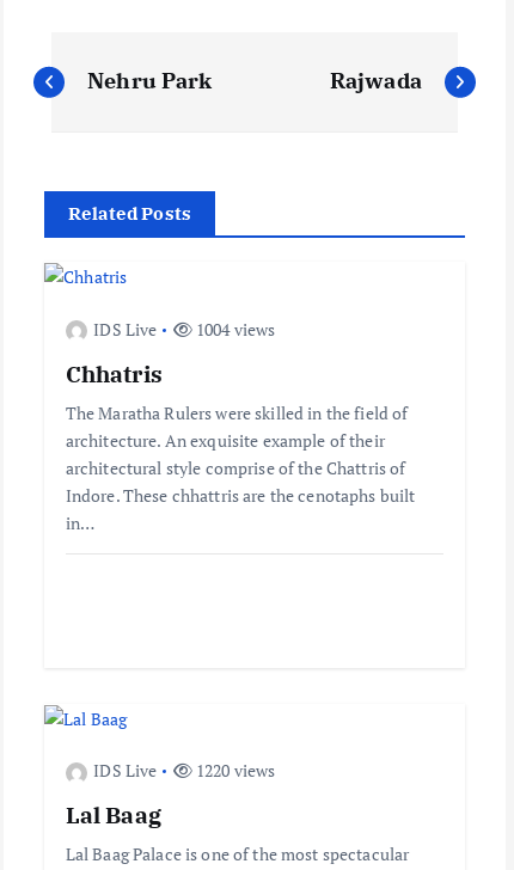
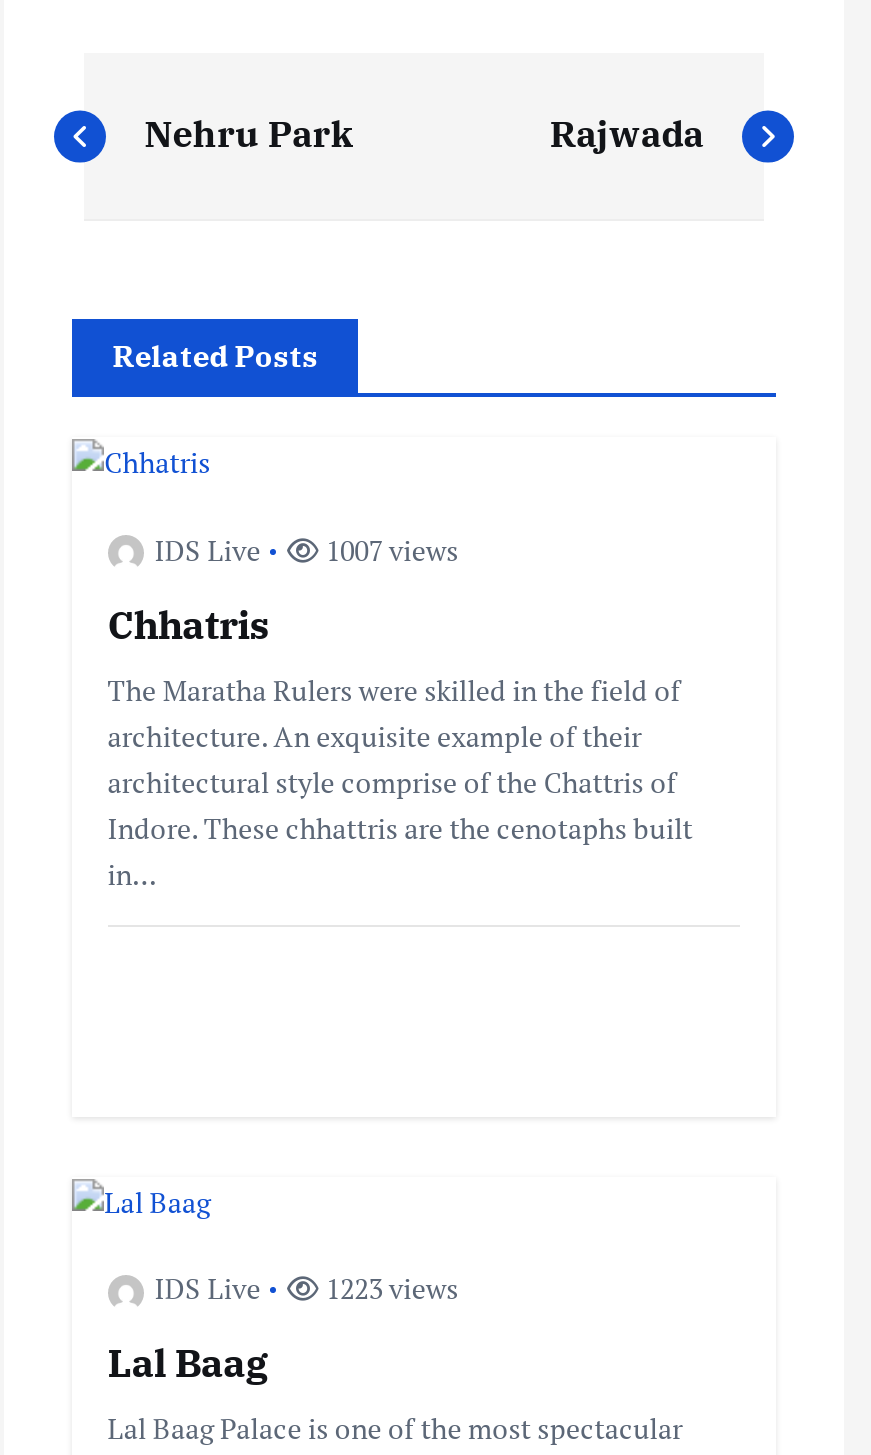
- 1004 views
+ 1007 views

- 1220 views
+ 1223 views
